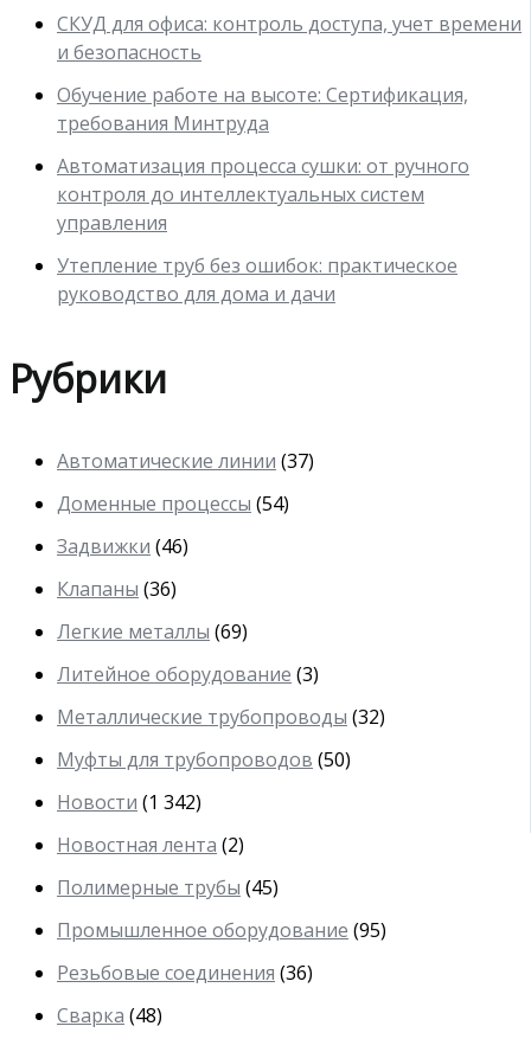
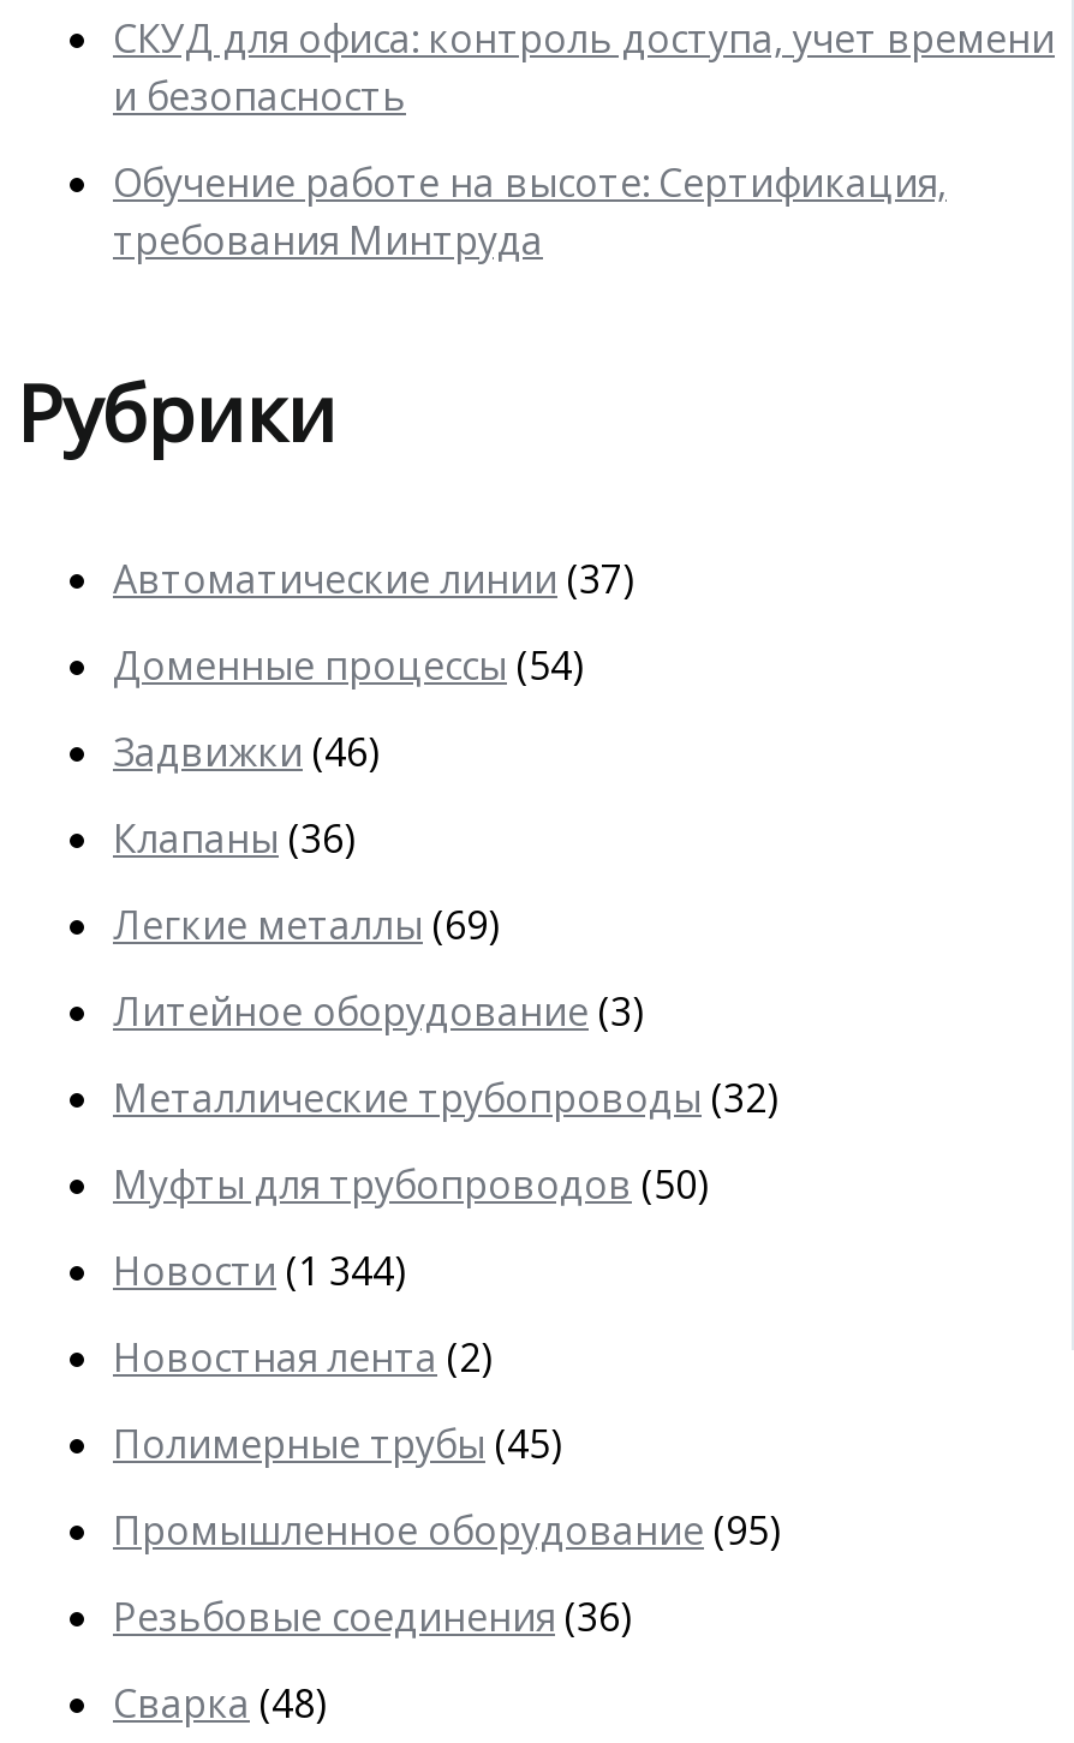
- Автоматизация процесса сушки: от ручного
- контроля до интеллектуальных систем
- управления
- Утепление труб без ошибок: практическое
- руководство для дома и дачи

- Новости (1 342)
+ Новости (1 344)
